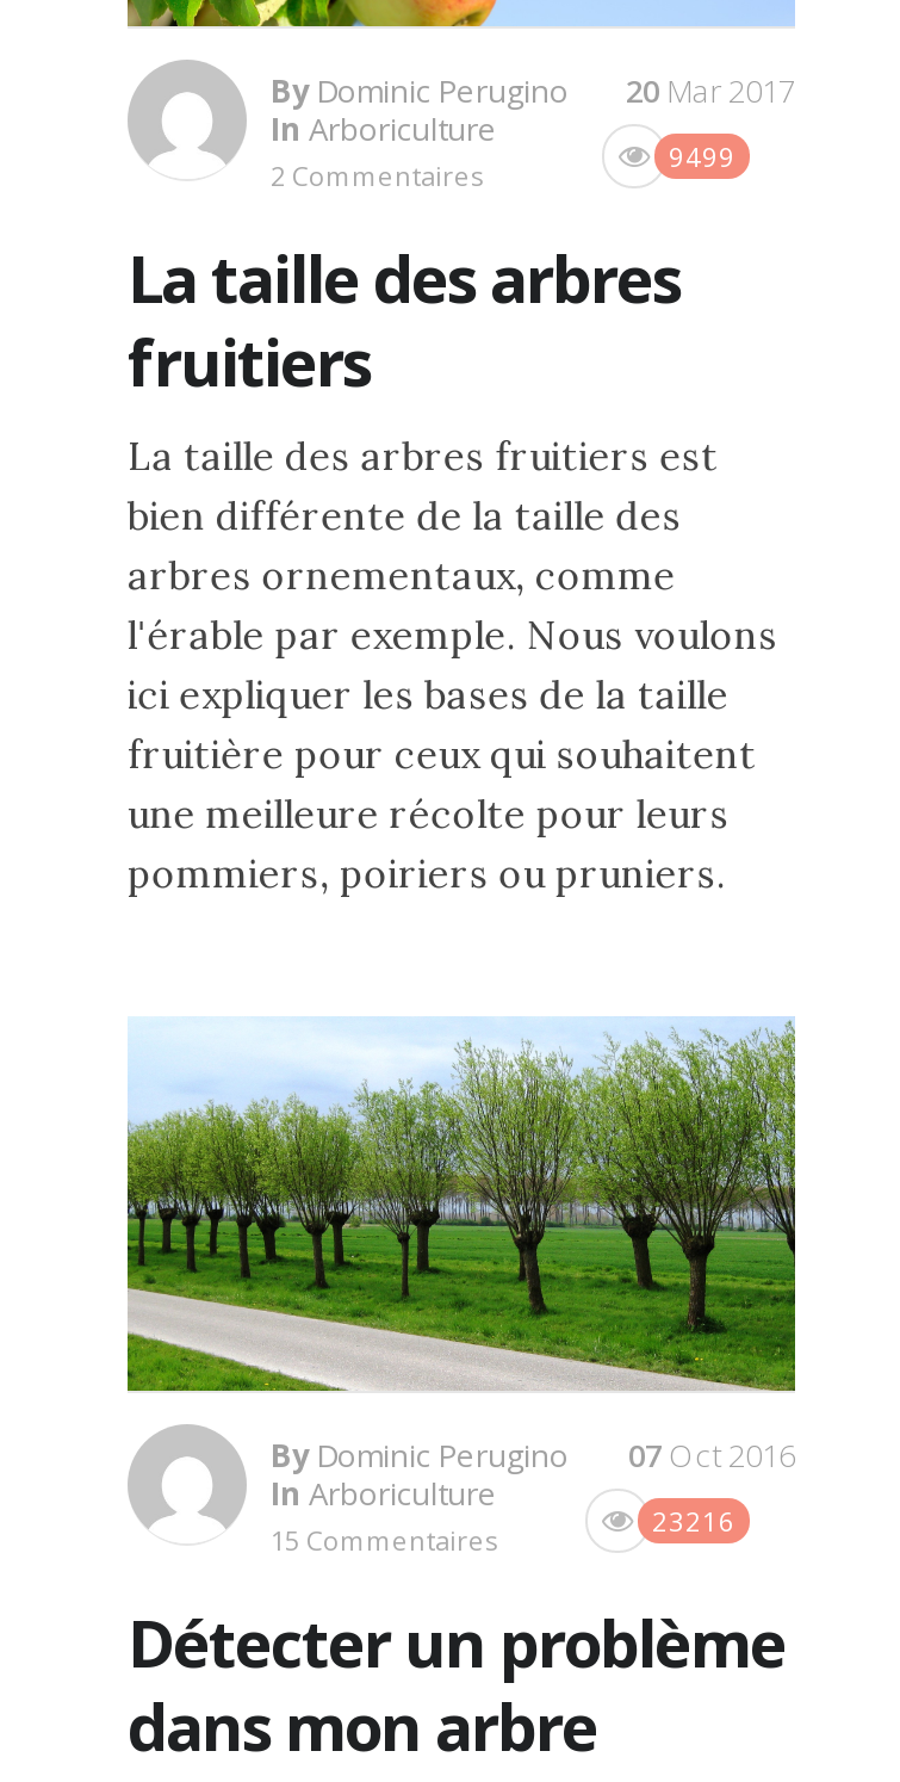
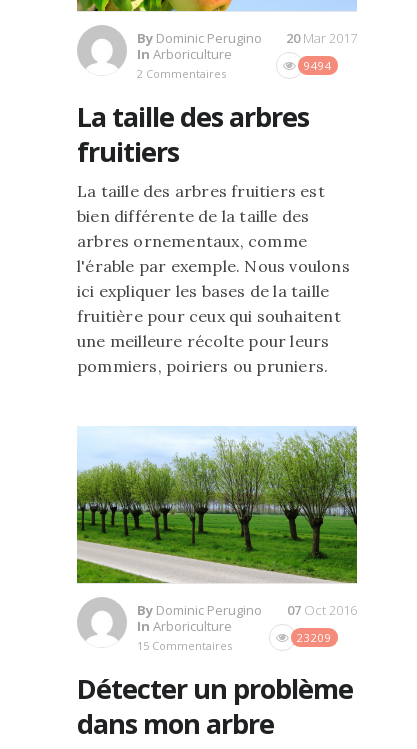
- 9499
+ 9494

- 23216
+ 23209
